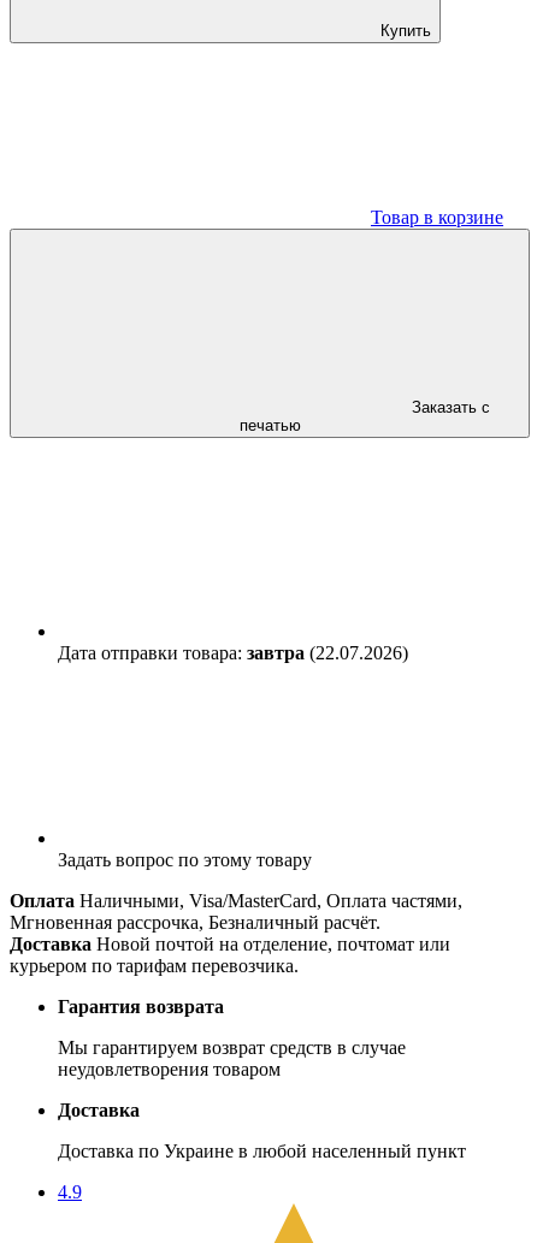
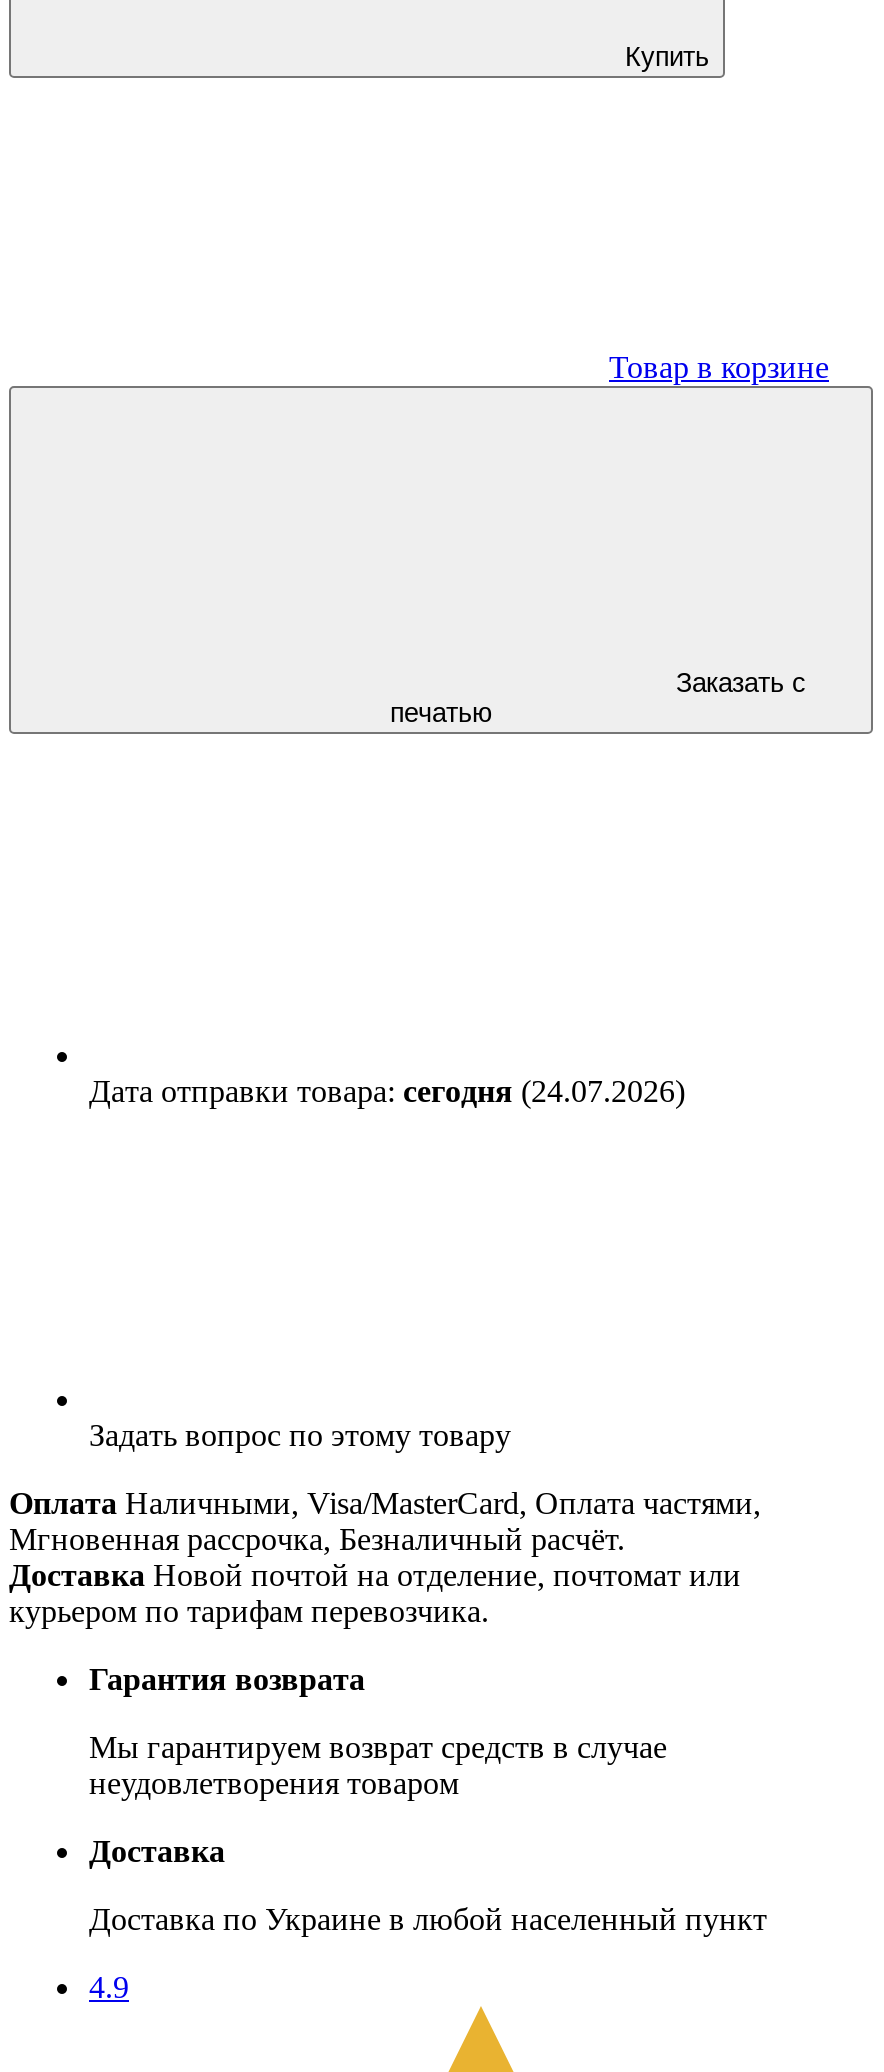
- Дата отправки товара: завтра (22.07.2026)
+ Дата отправки товара: сегодня (24.07.2026)
